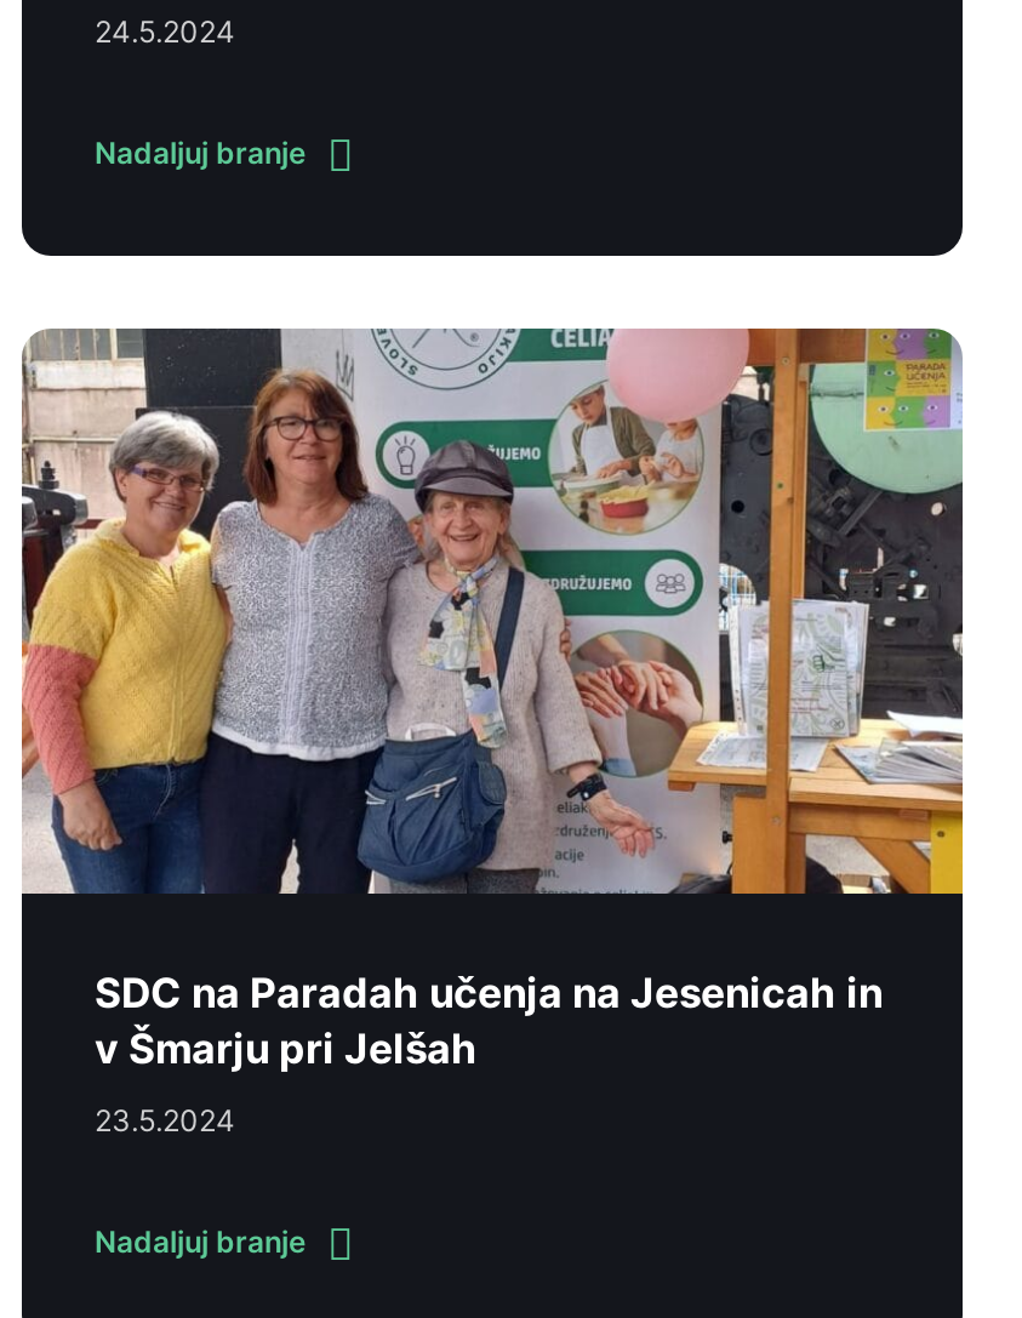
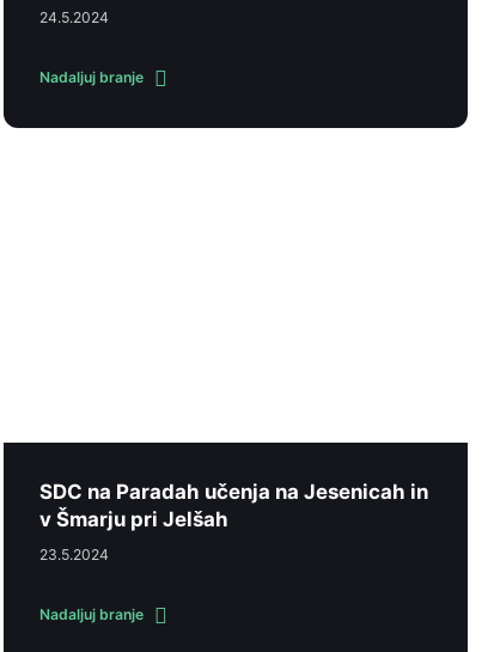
- [image]
